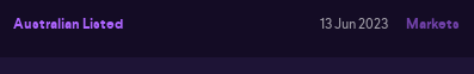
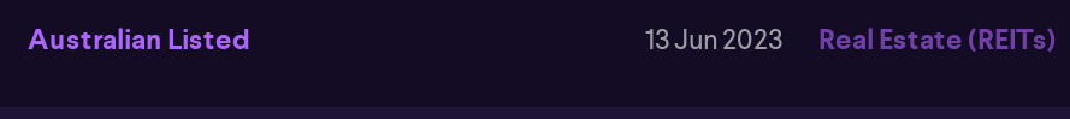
- Markets
+ Real Estate (REITs)
